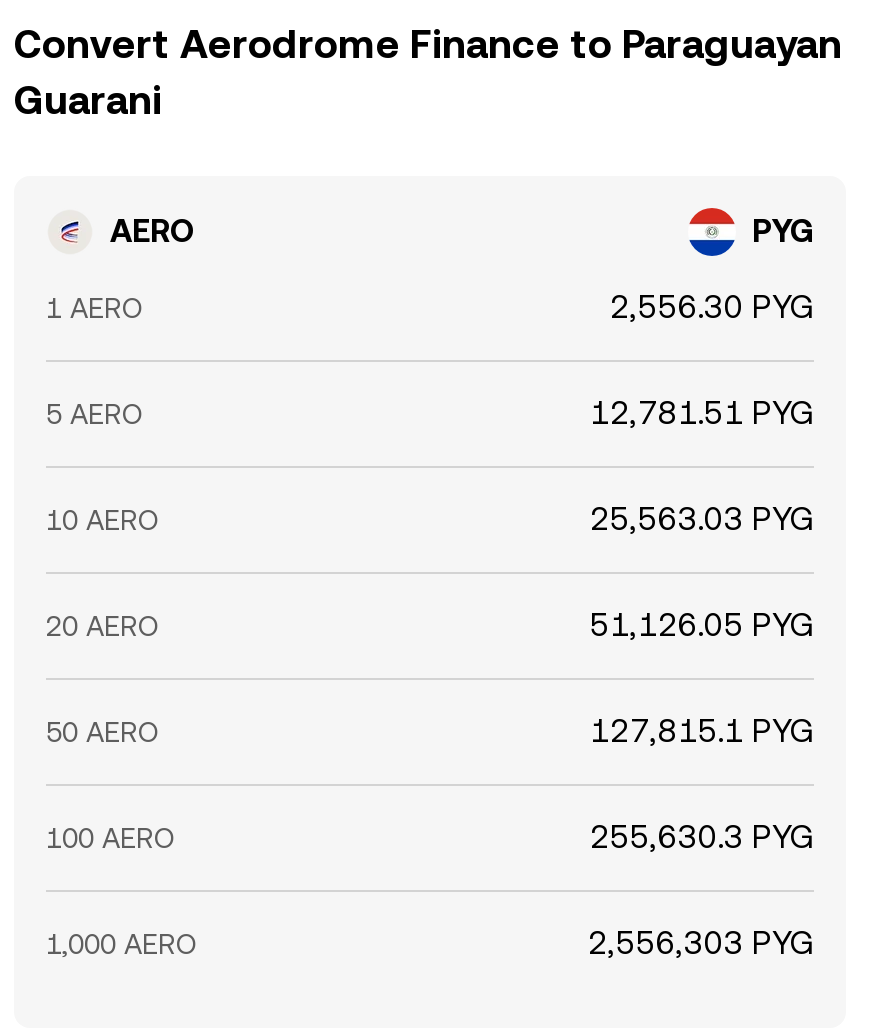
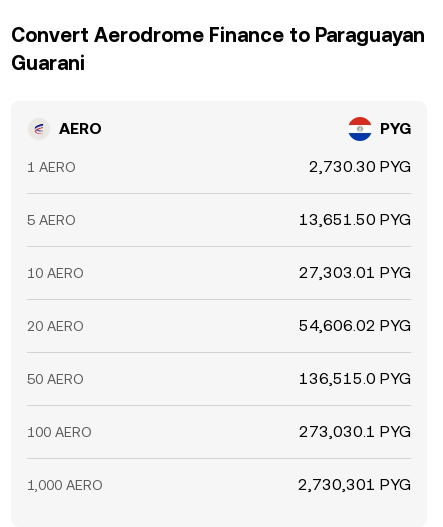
- 2,556.30 PYG
+ 2,730.30 PYG

- 12,781.51 PYG
+ 13,651.50 PYG

- 25,563.03 PYG
+ 27,303.01 PYG

- 51,126.05 PYG
+ 54,606.02 PYG

- 127,815.1 PYG
+ 136,515.0 PYG

- 255,630.3 PYG
+ 273,030.1 PYG

- 2,556,303 PYG
+ 2,730,301 PYG
